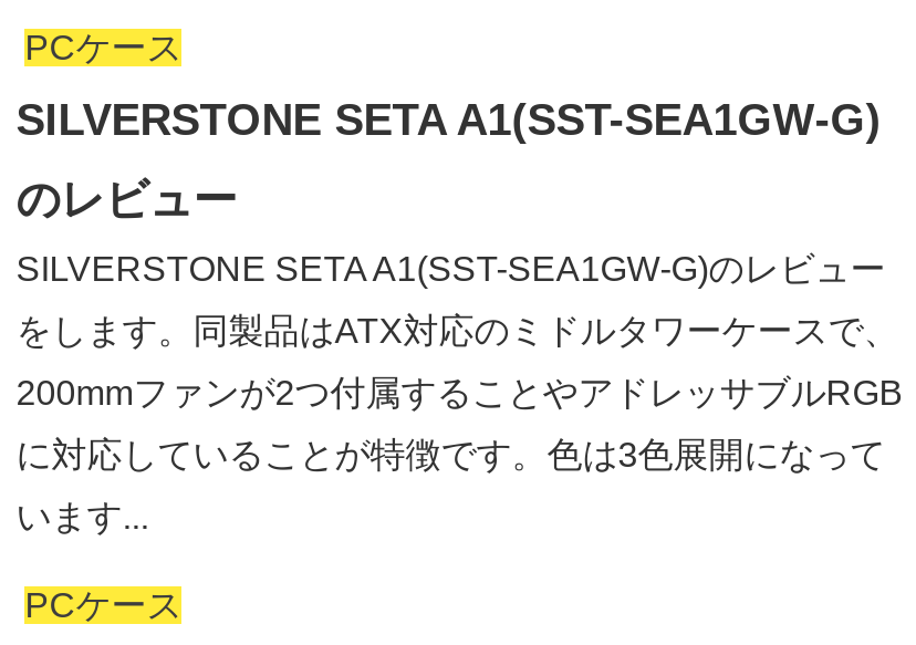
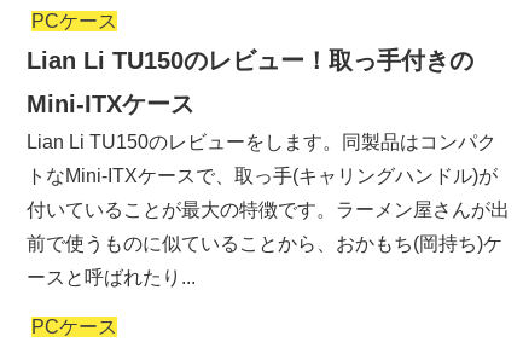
- SILVERSTONE SETA A1(SST-SEA1GW-G)
+ Lian Li TU150のレビュー！取っ手付きの

- のレビュー
+ Mini-ITXケース

- SILVERSTONE SETA A1(SST-SEA1GW-G)のレビュー
+ Lian Li TU150のレビューをします。同製品はコンパク

- をします。同製品はATX対応のミドルタワーケースで、
+ トなMini-ITXケースで、取っ手(キャリングハンドル)が

- 200mmファンが2つ付属することやアドレッサブルRGB
+ 付いていることが最大の特徴です。ラーメン屋さんが出

- に対応していることが特徴です。色は3色展開になって
+ 前で使うものに似ていることから、おかもち(岡持ち)ケ

- います...
+ ースと呼ばれたり...
